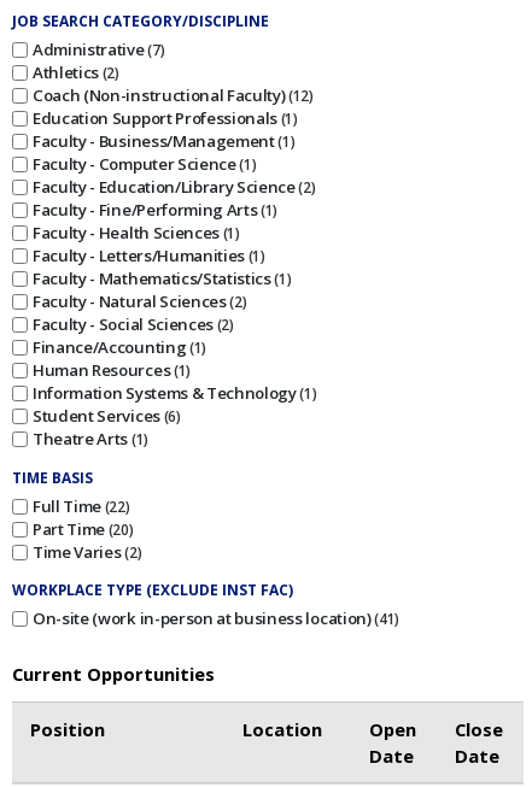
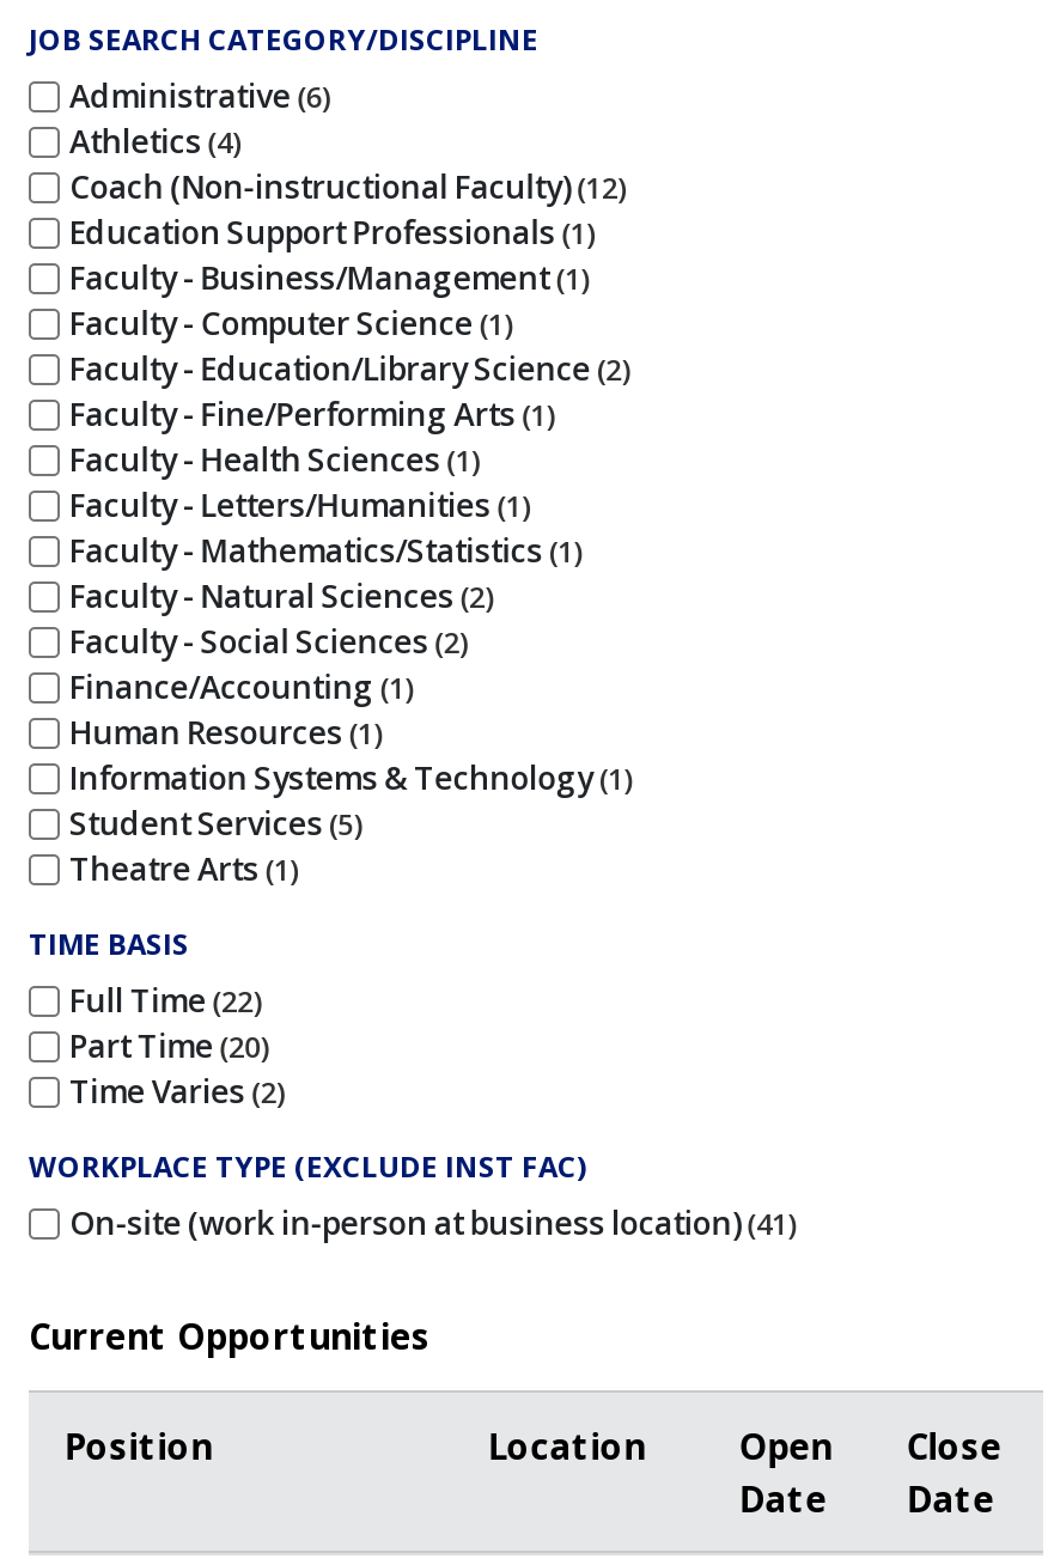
- Administrative 7
+ Administrative 6

- Athletics 2
+ Athletics 4

- Student Services 6
+ Student Services 5
